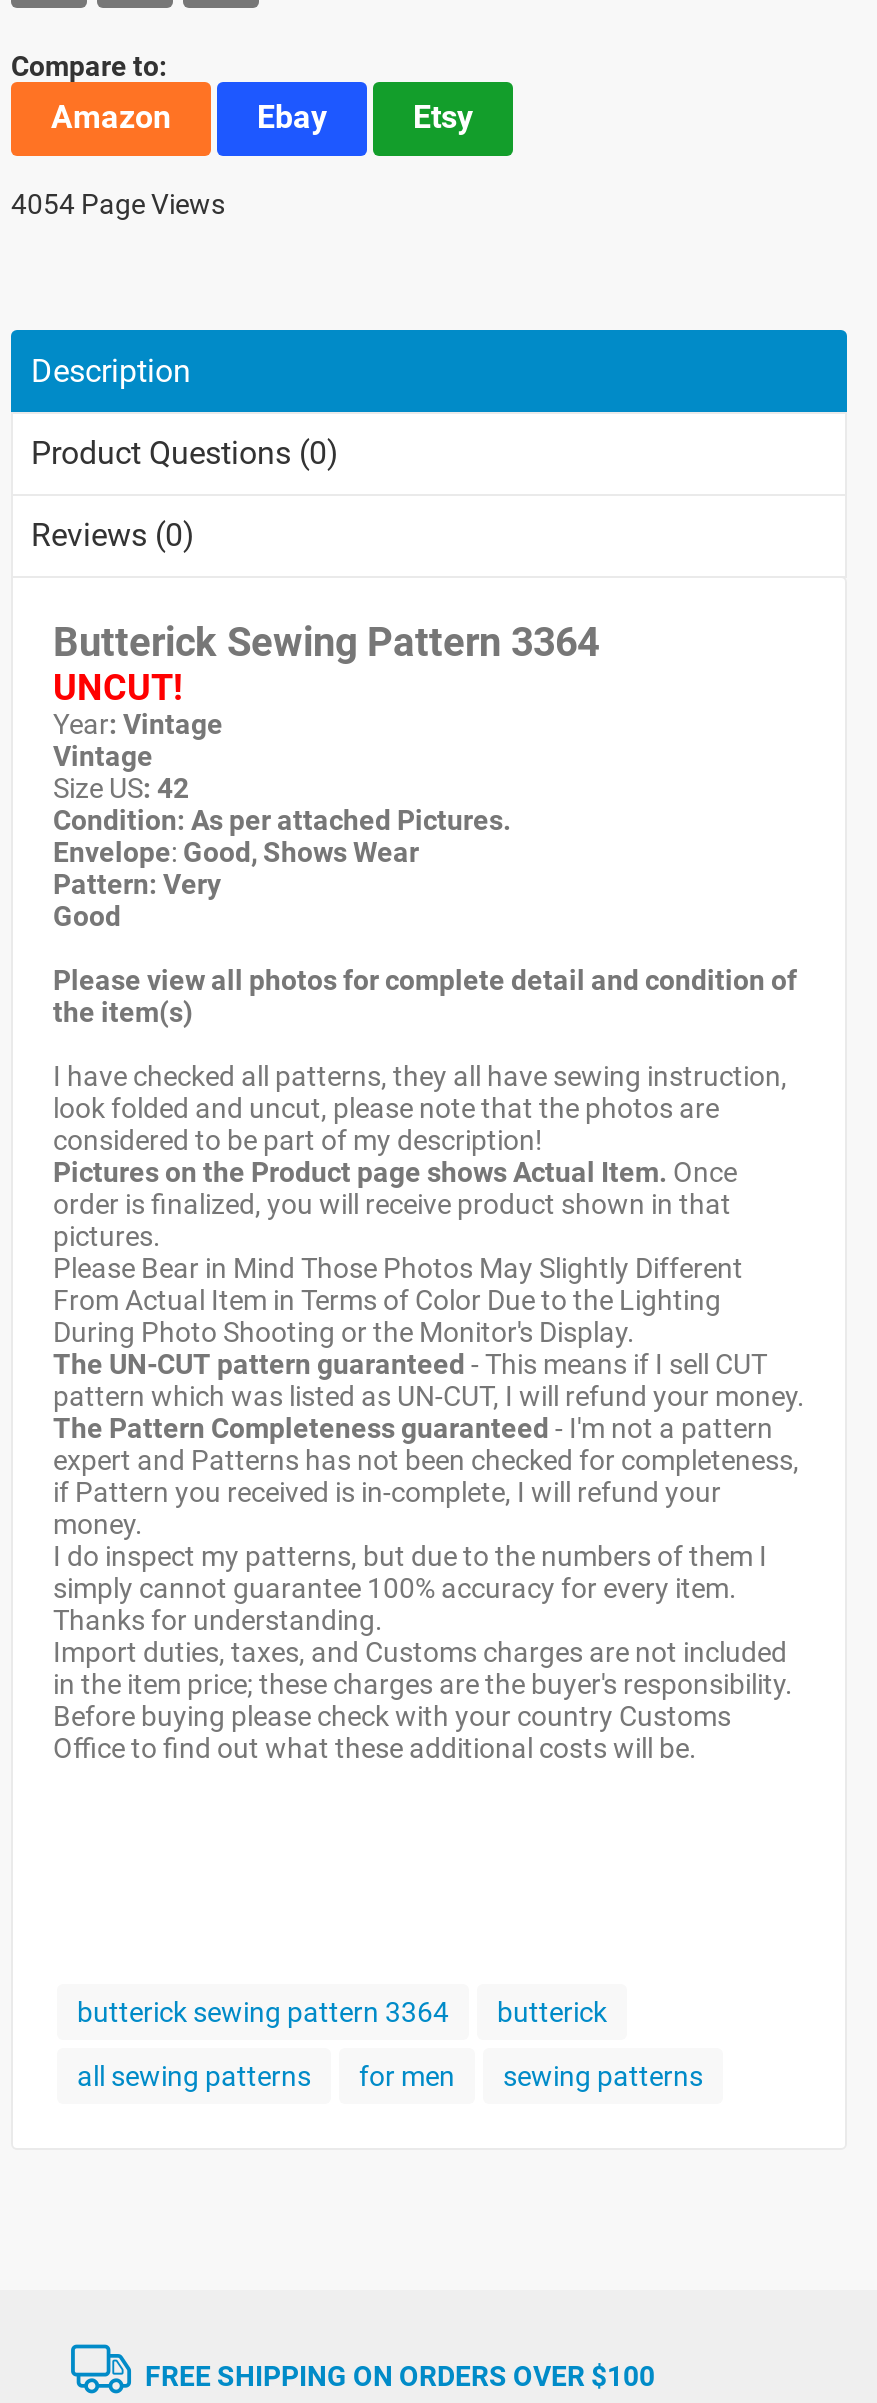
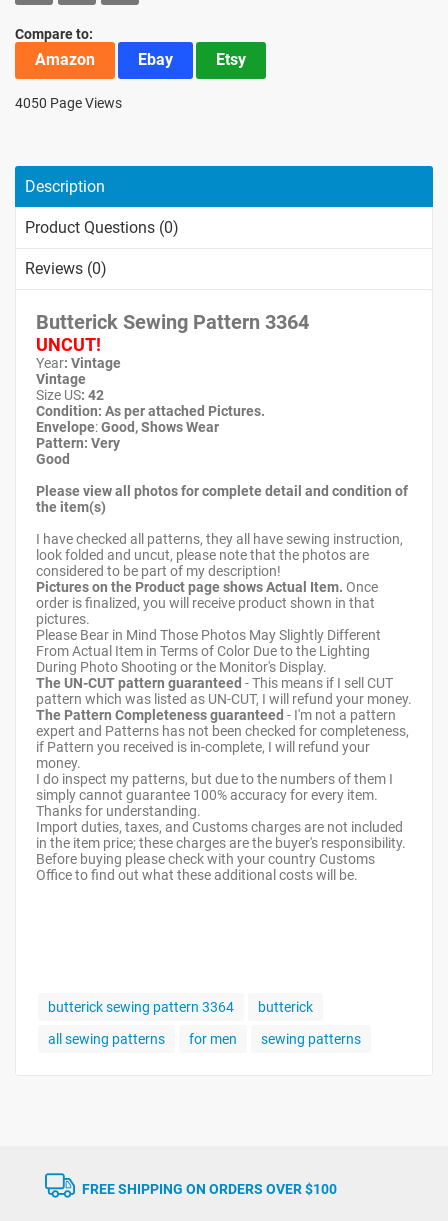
- 4054 Page Views
+ 4050 Page Views
